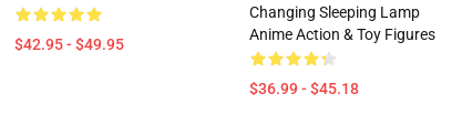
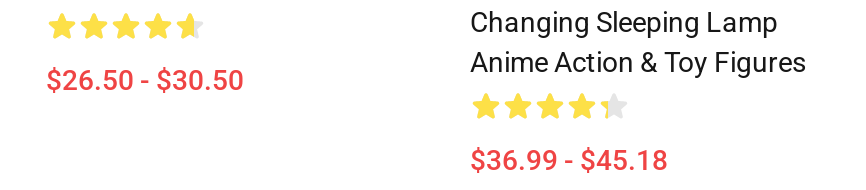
- $42.95 - $49.95
+ $26.50 - $30.50
